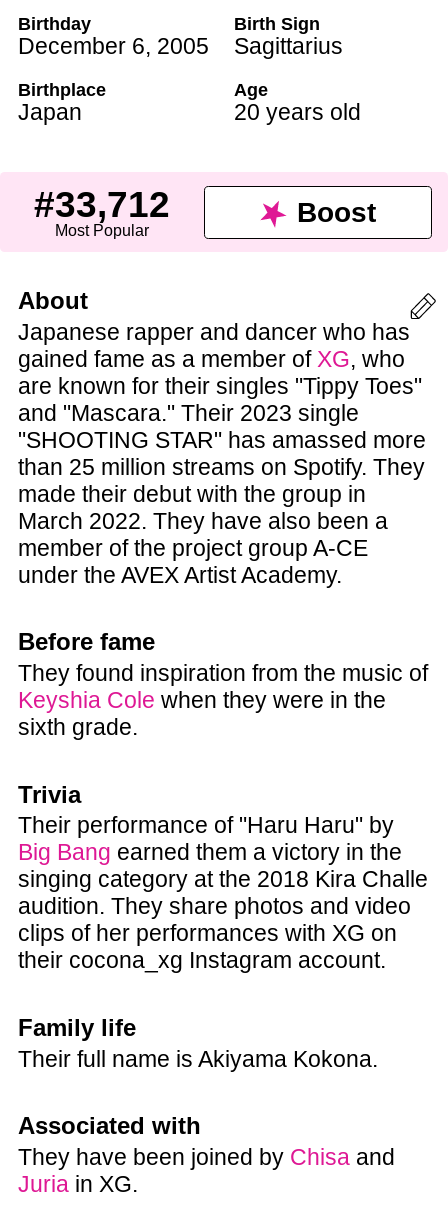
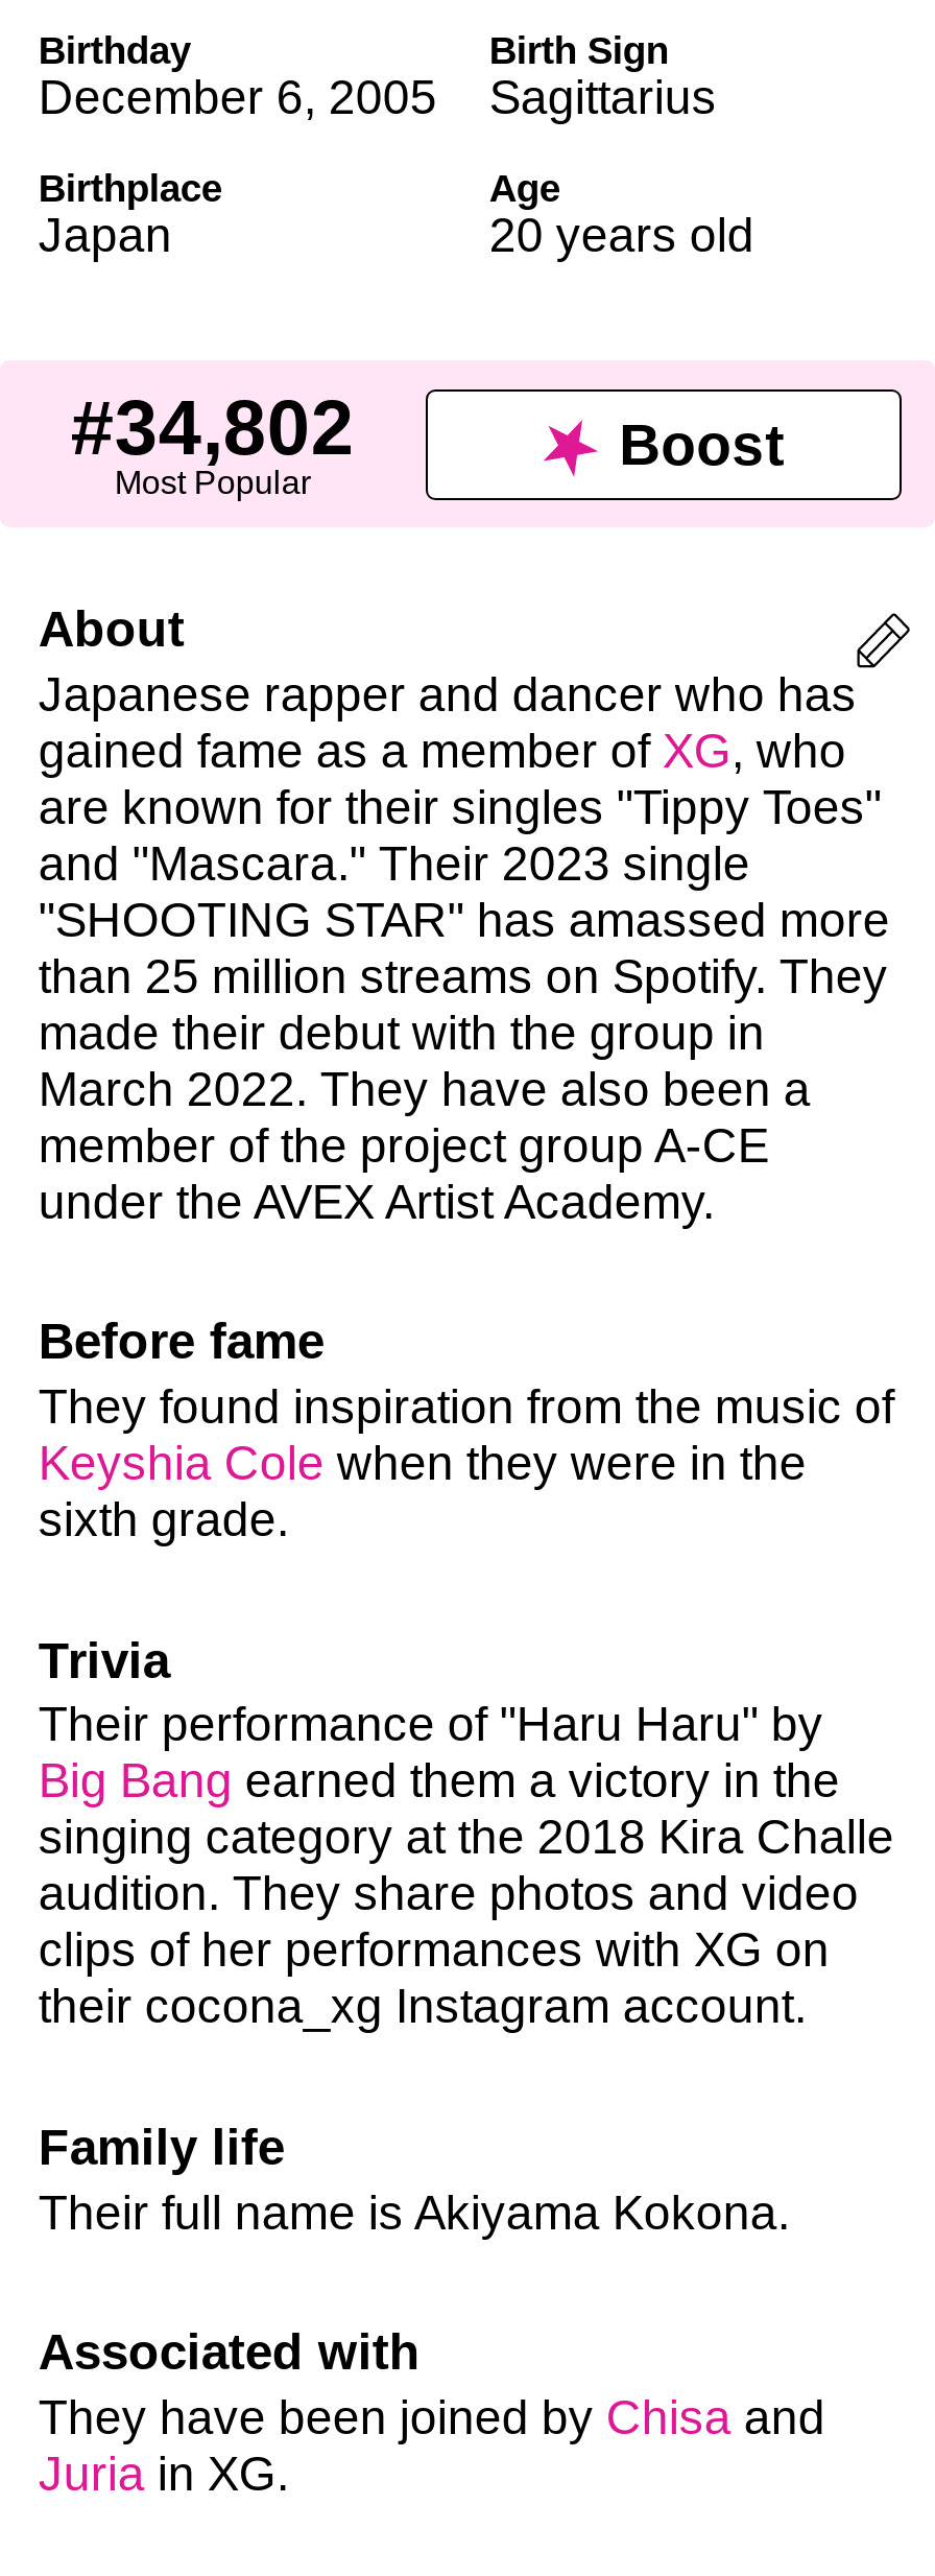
- #33,712
+ #34,802
